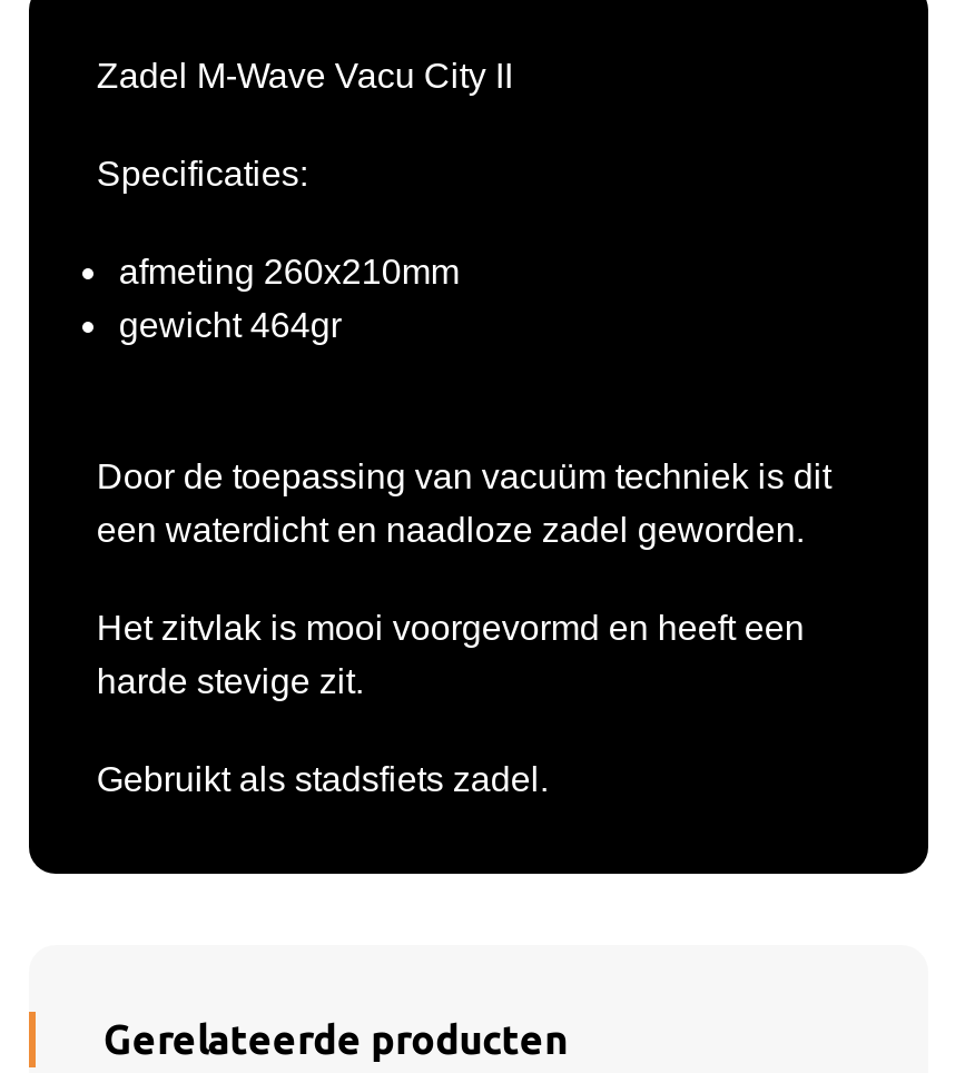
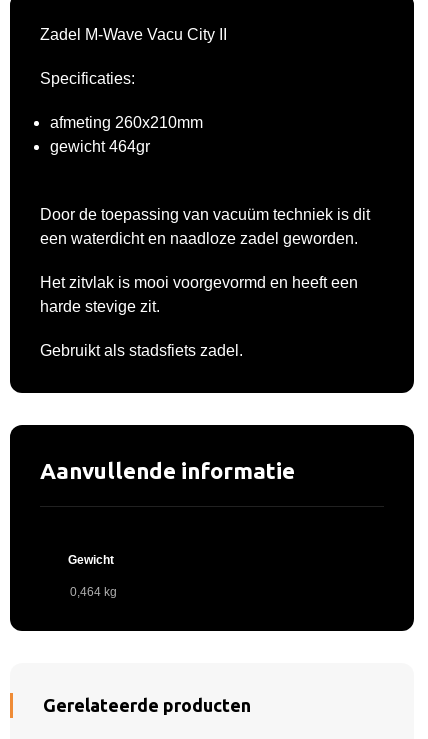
+ Aanvullende informatie

+ Gewicht
+ 0,464 kg
